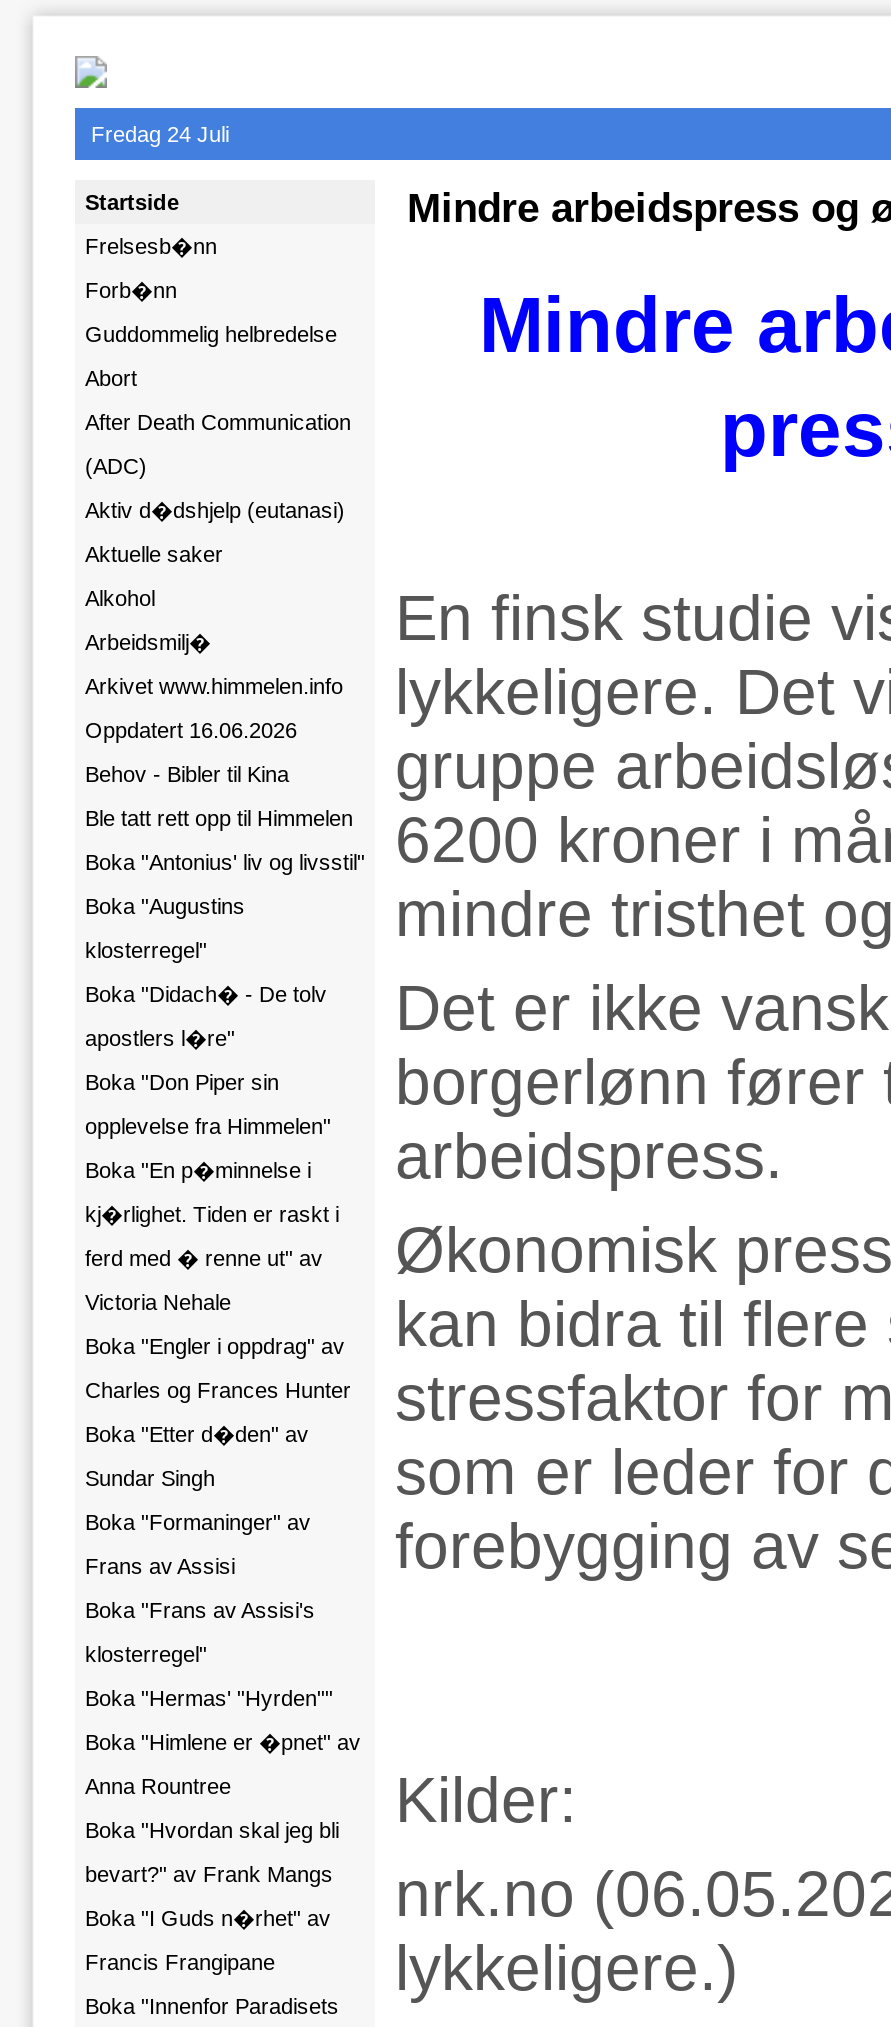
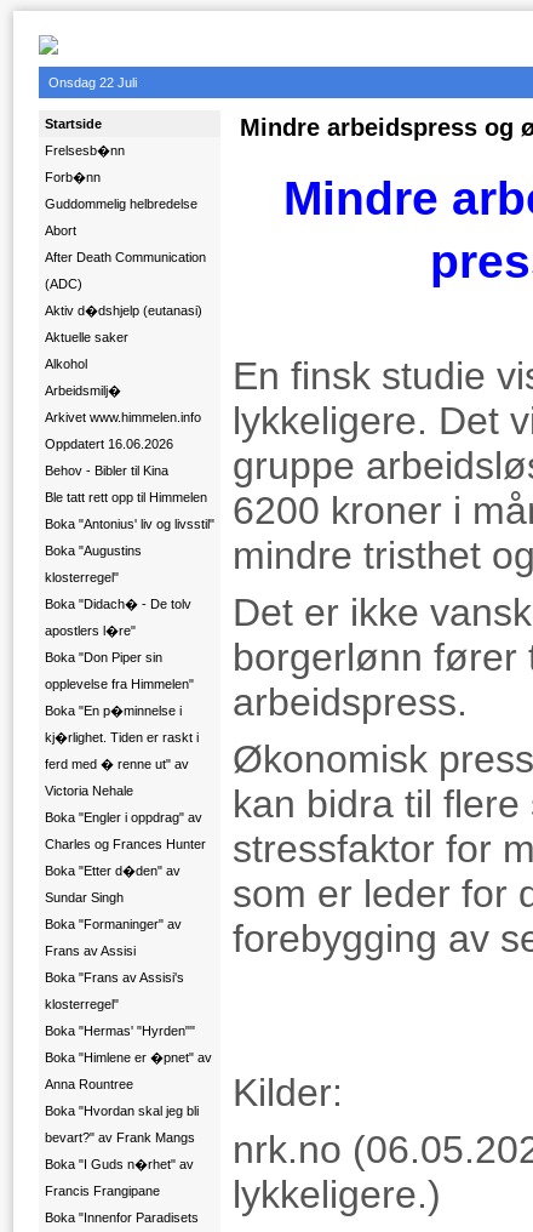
- Fredag 24 Juli
+ Onsdag 22 Juli
